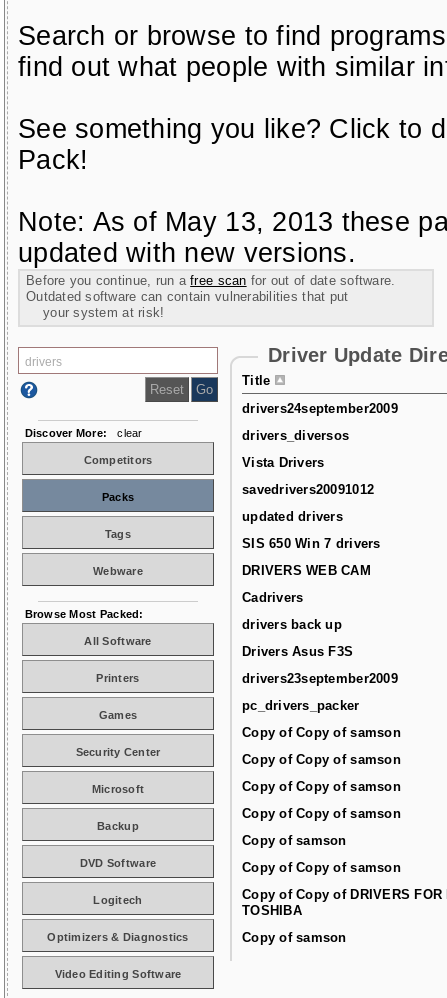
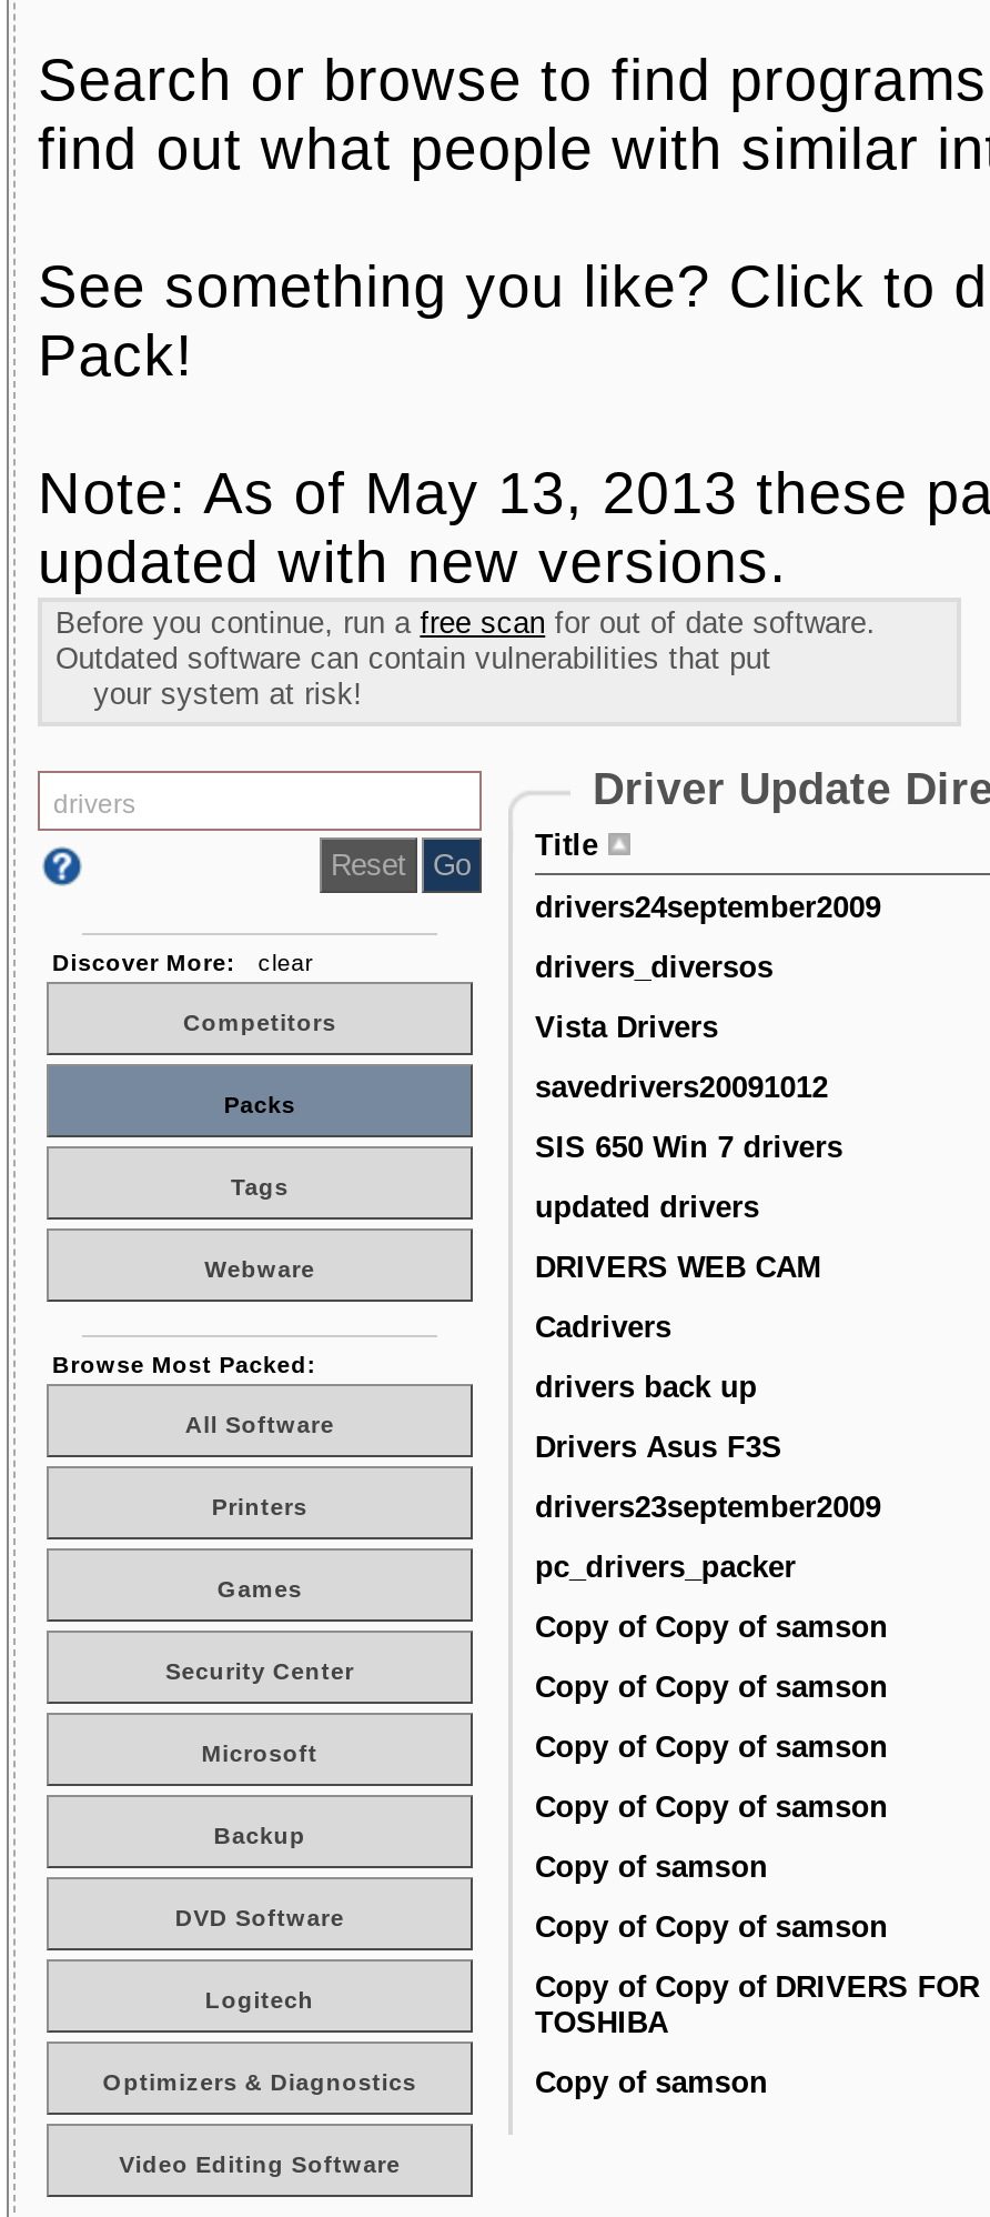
moved down: updated drivers

moved up: SIS 650 Win 7 drivers
